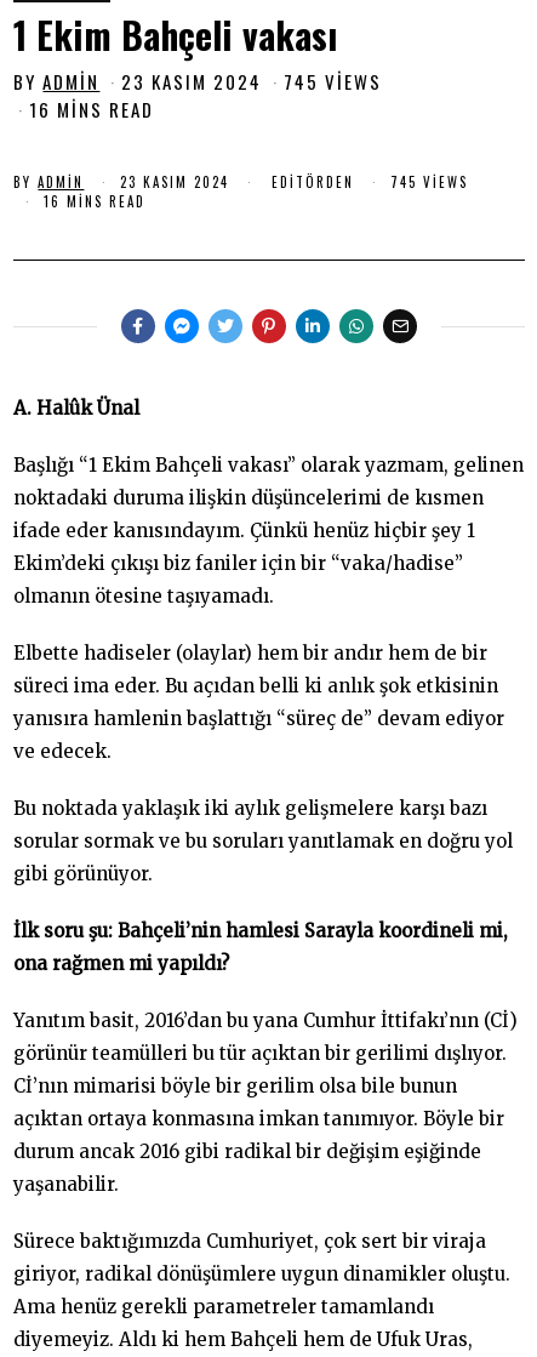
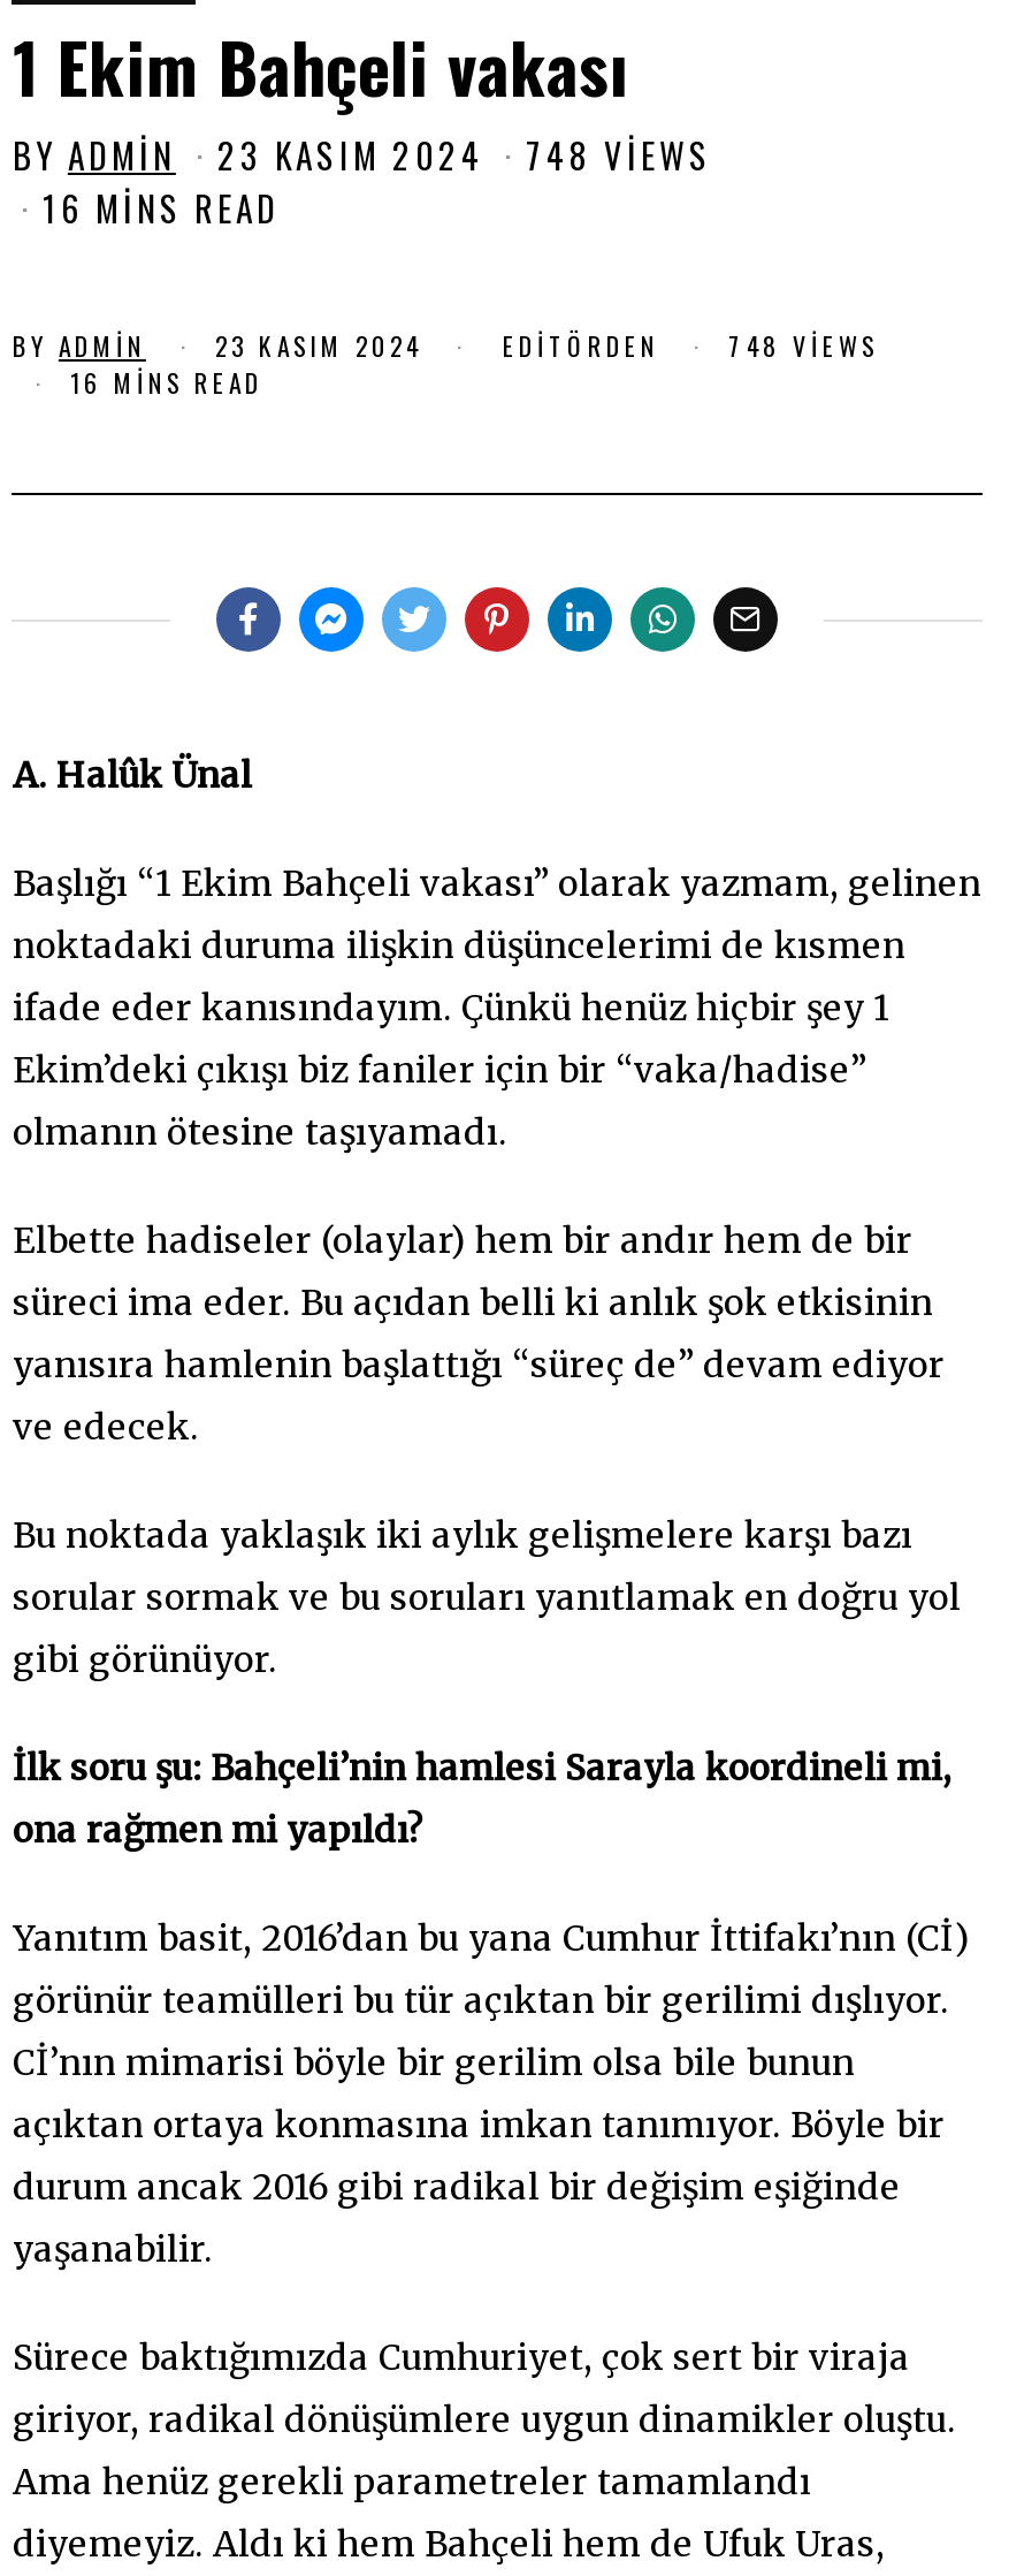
- 745 VIEWS
+ 748 VIEWS

- 745 VIEWS
+ 748 VIEWS
